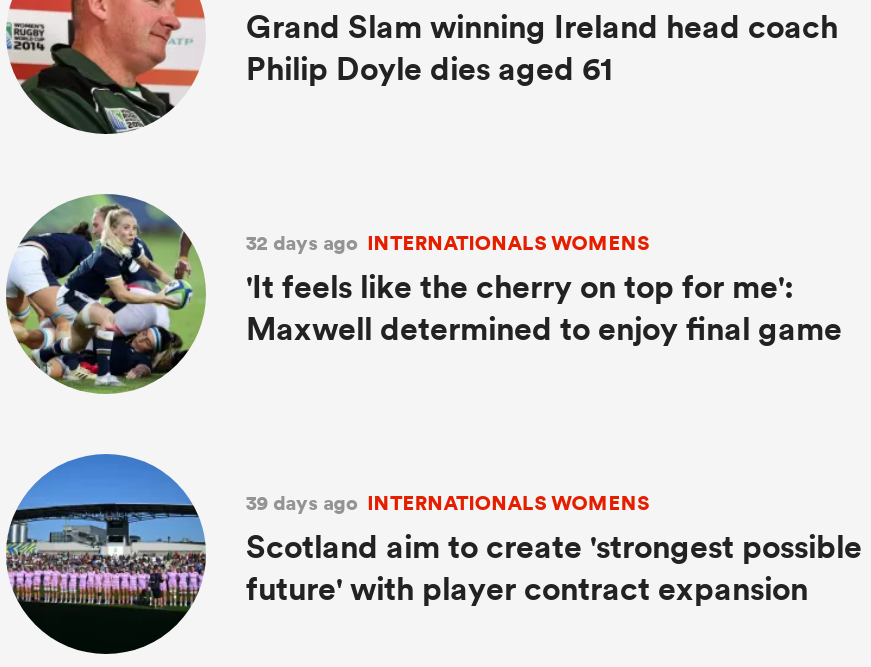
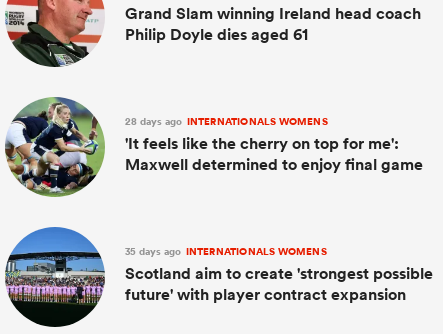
- 32 days ago INTERNATIONALS WOMENS
+ 28 days ago INTERNATIONALS WOMENS

- 39 days ago INTERNATIONALS WOMENS
+ 35 days ago INTERNATIONALS WOMENS
